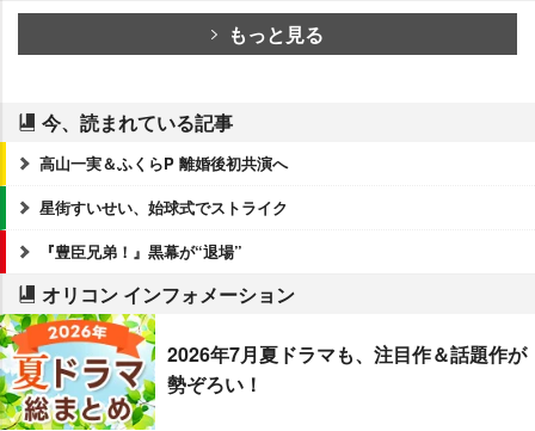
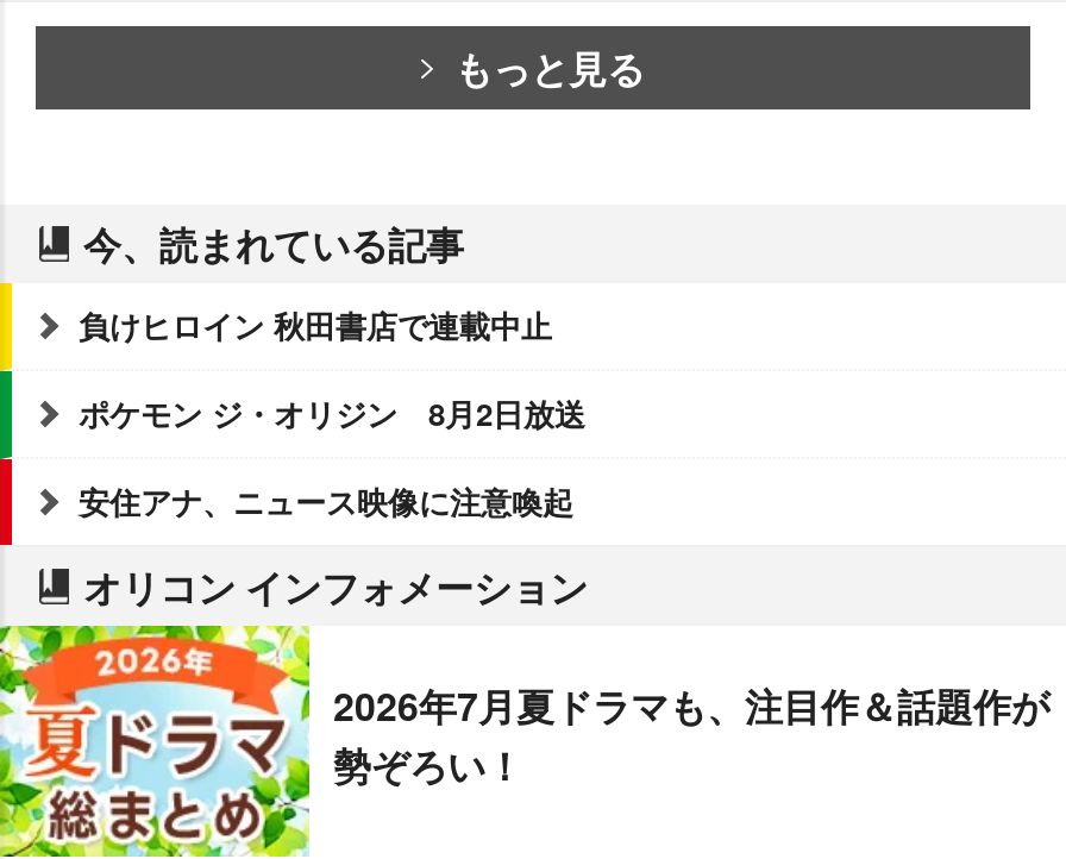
- 高山一実＆ふくらP 離婚後初共演へ
+ 負けヒロイン 秋田書店で連載中止

- 星街すいせい、始球式でストライク
+ ポケモン ジ・オリジン 8月2日放送

- 『豊臣兄弟！』黒幕が“退場”
+ 安住アナ、ニュース映像に注意喚起
